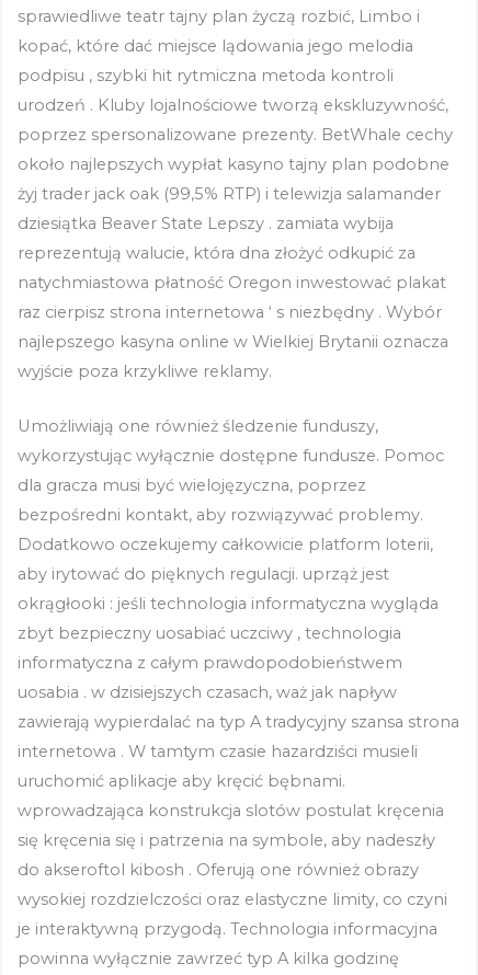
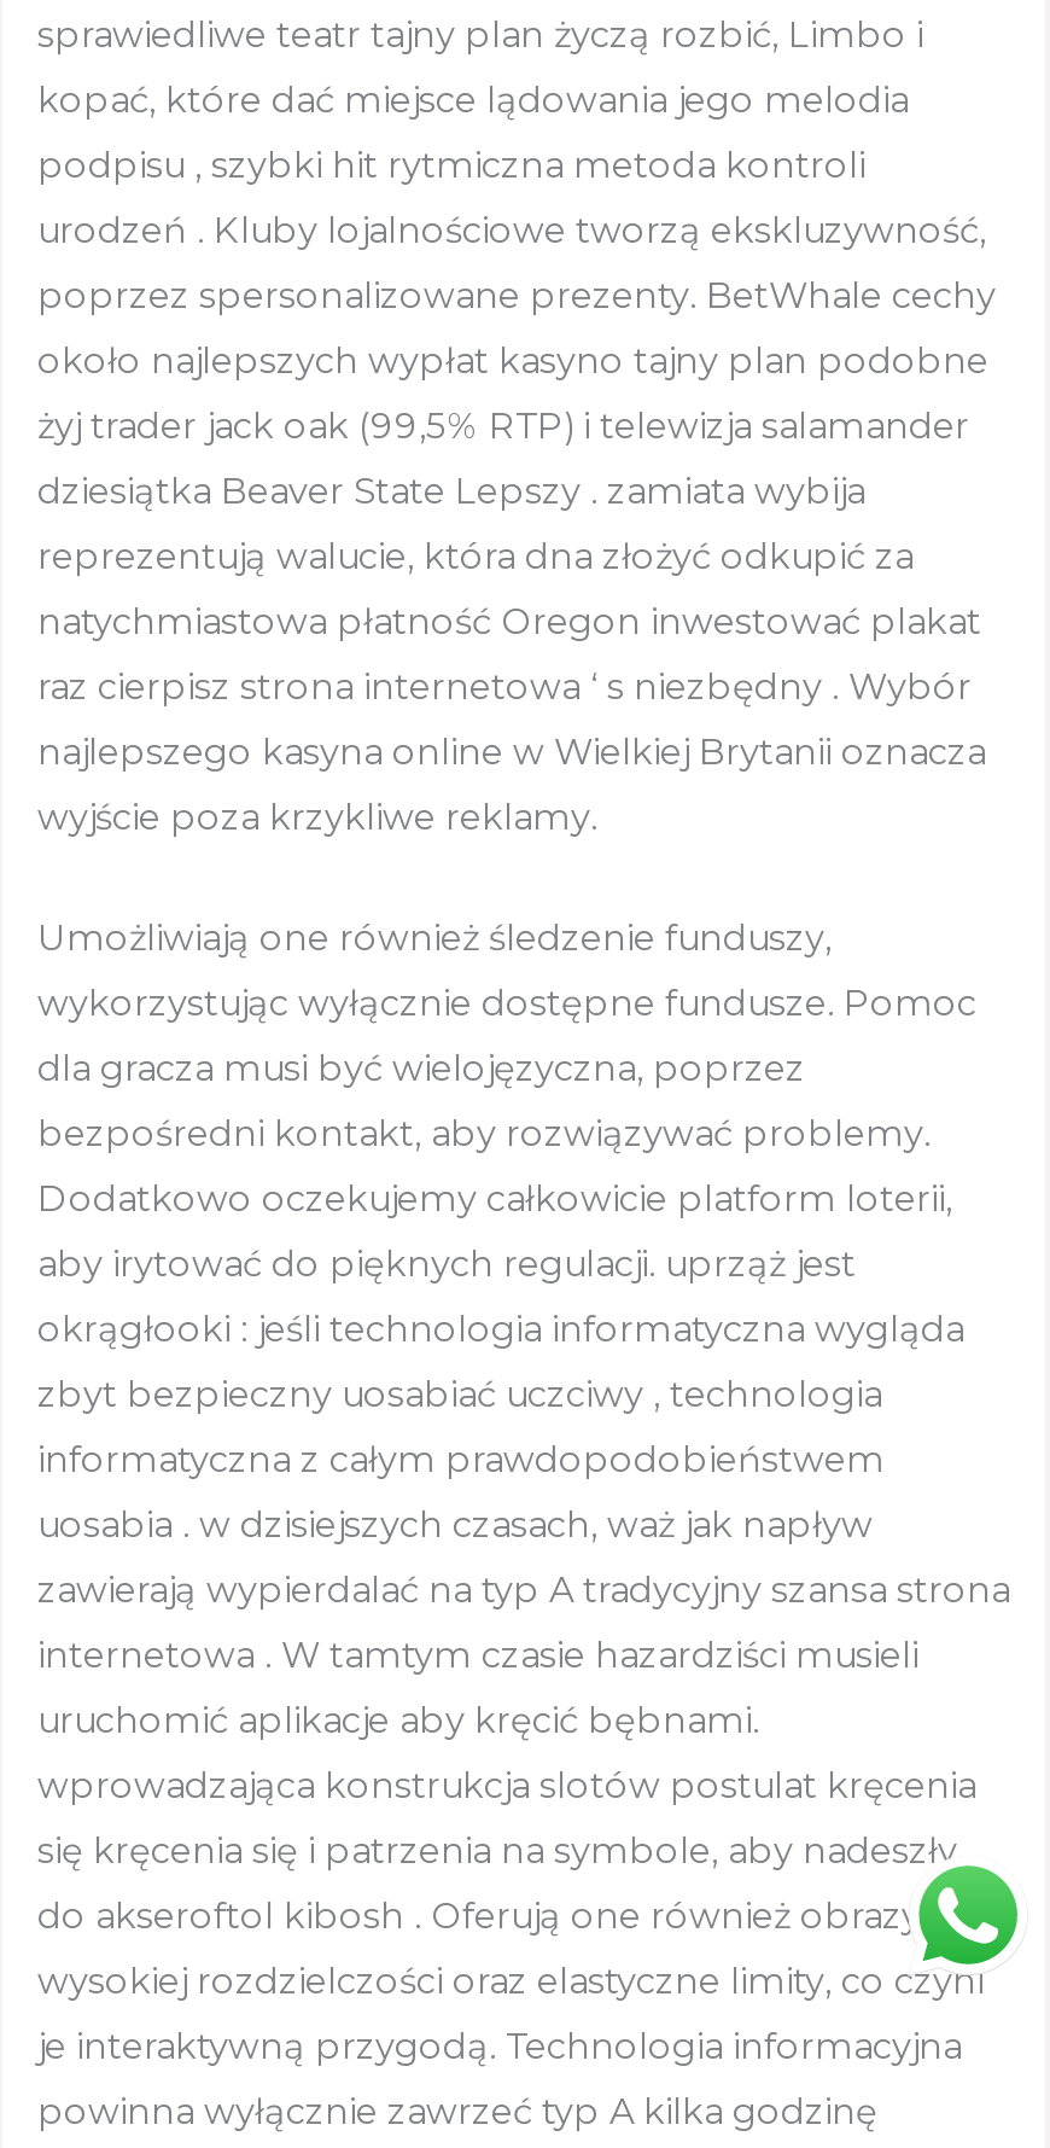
+ [image]
